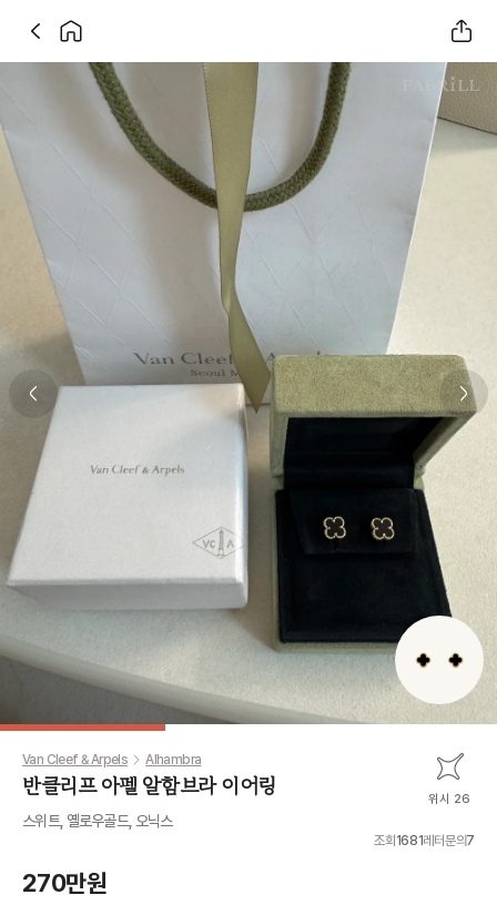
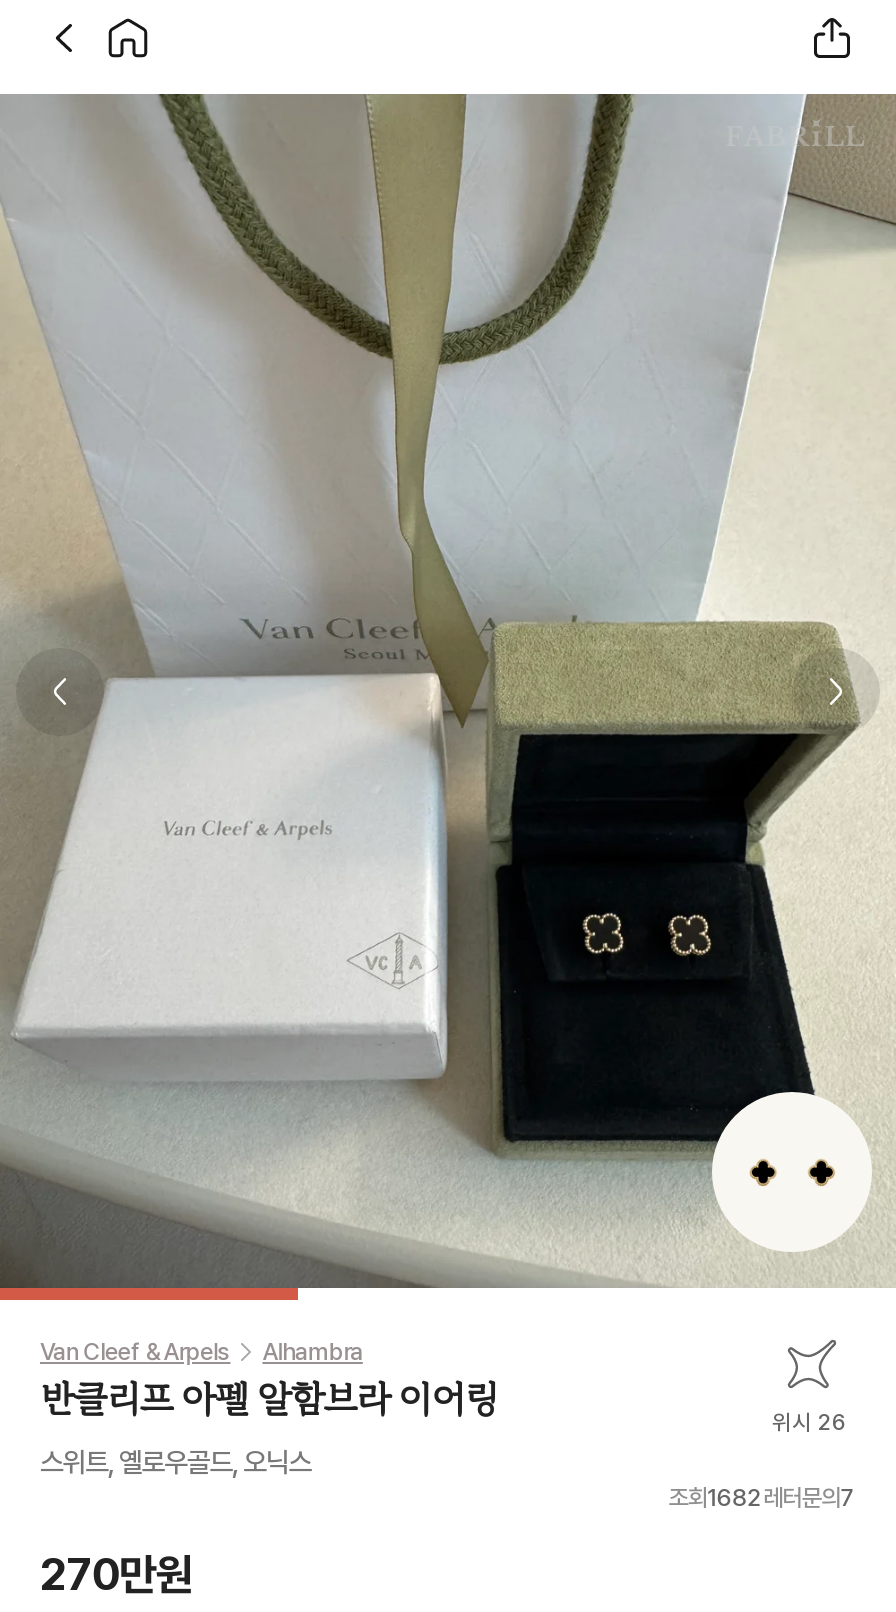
- 조회1681 레터문의7
+ 조회1682 레터문의7
